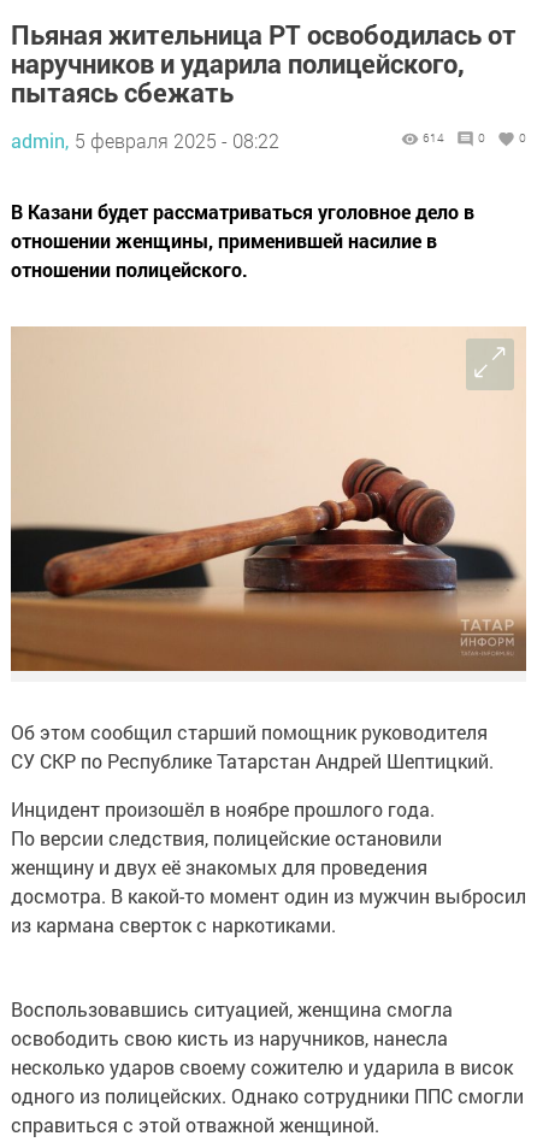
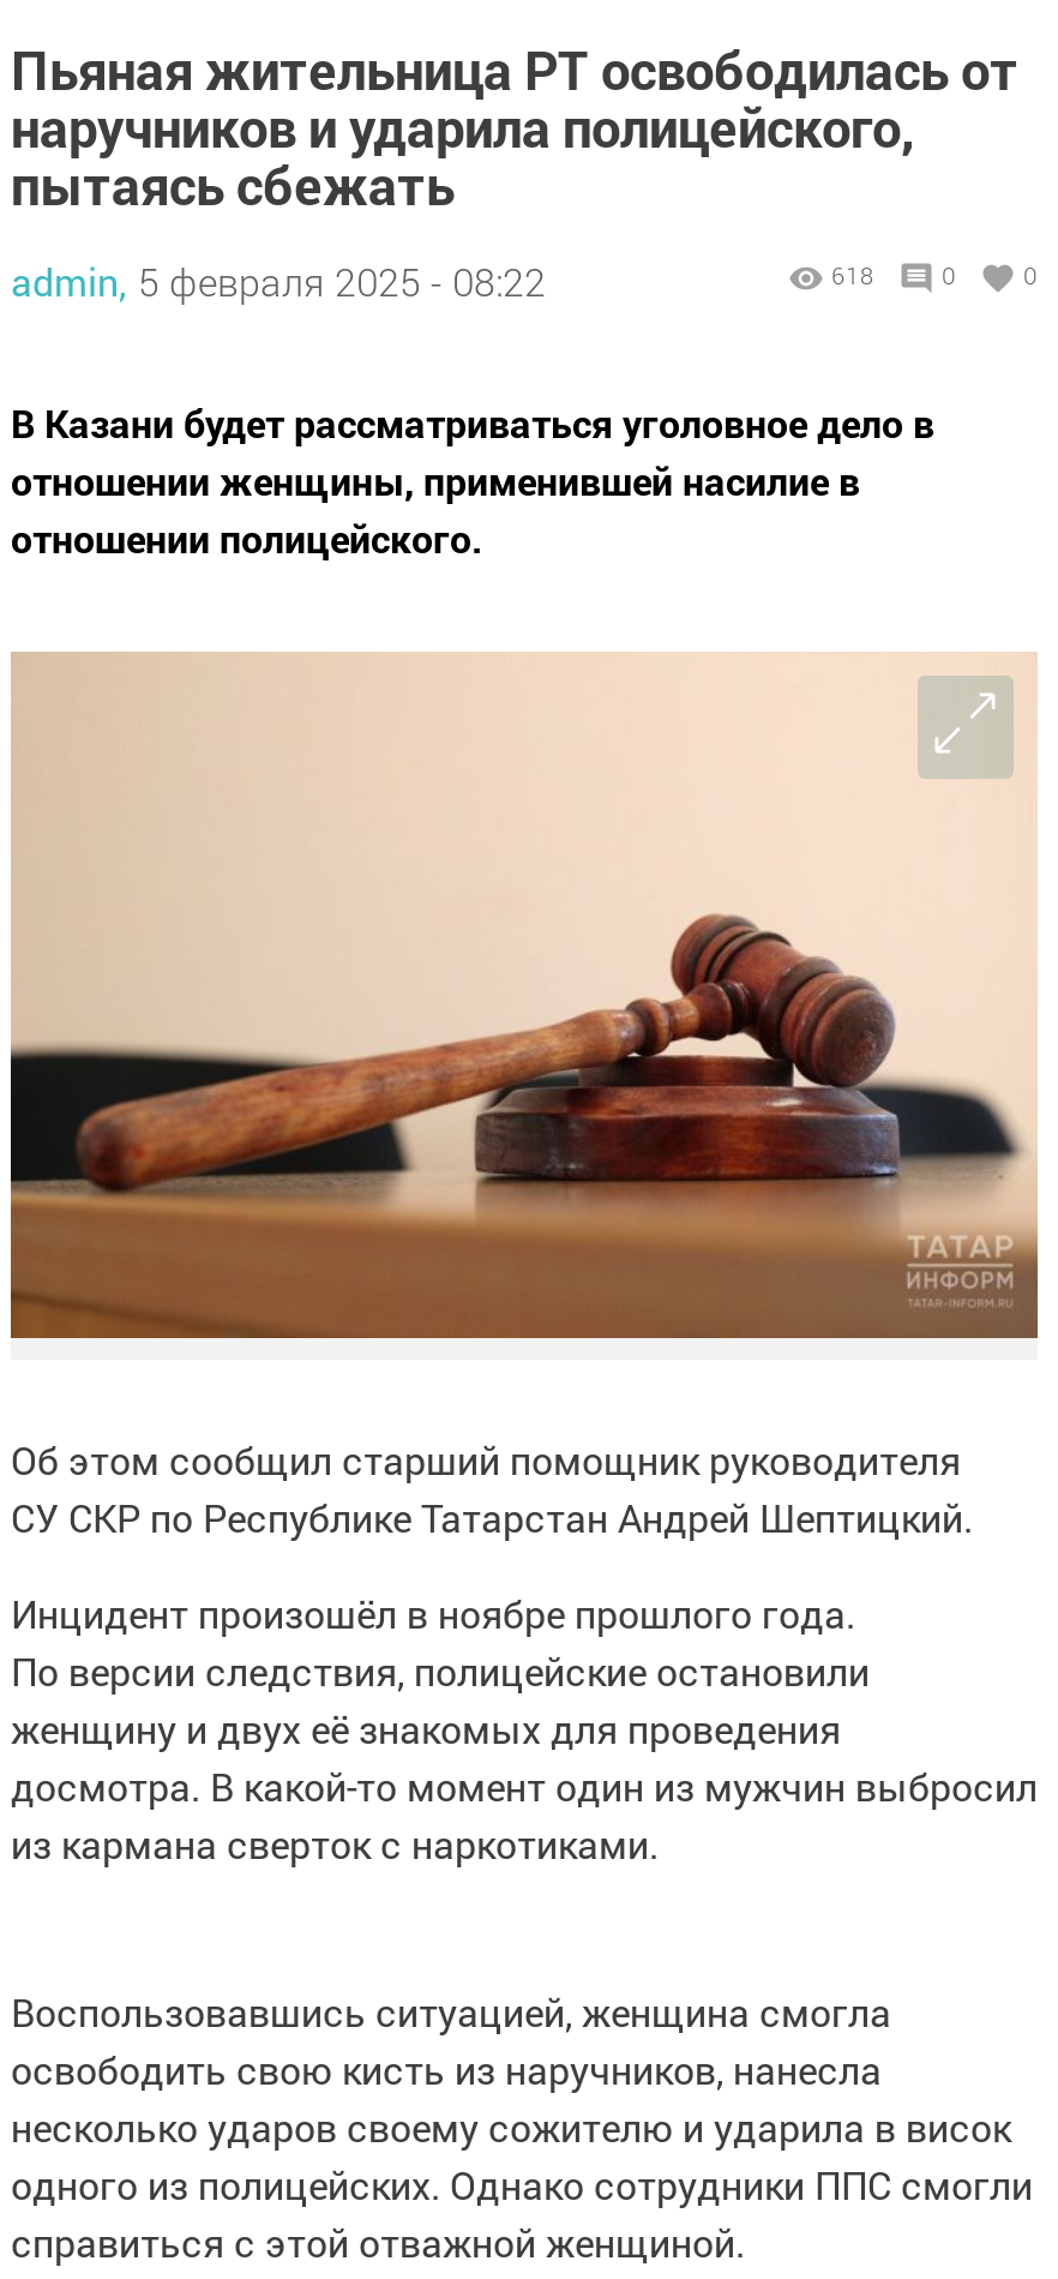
- 614
+ 618
